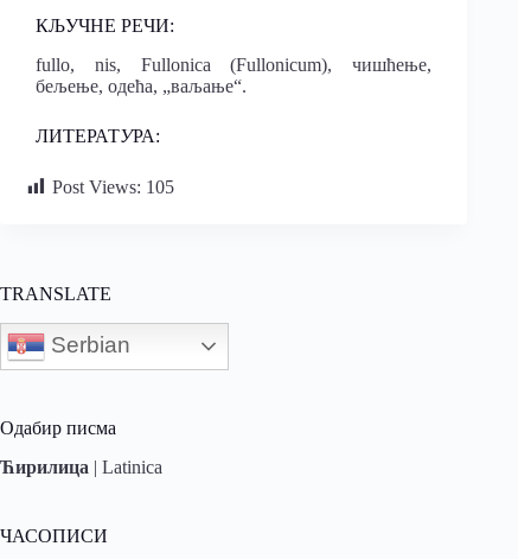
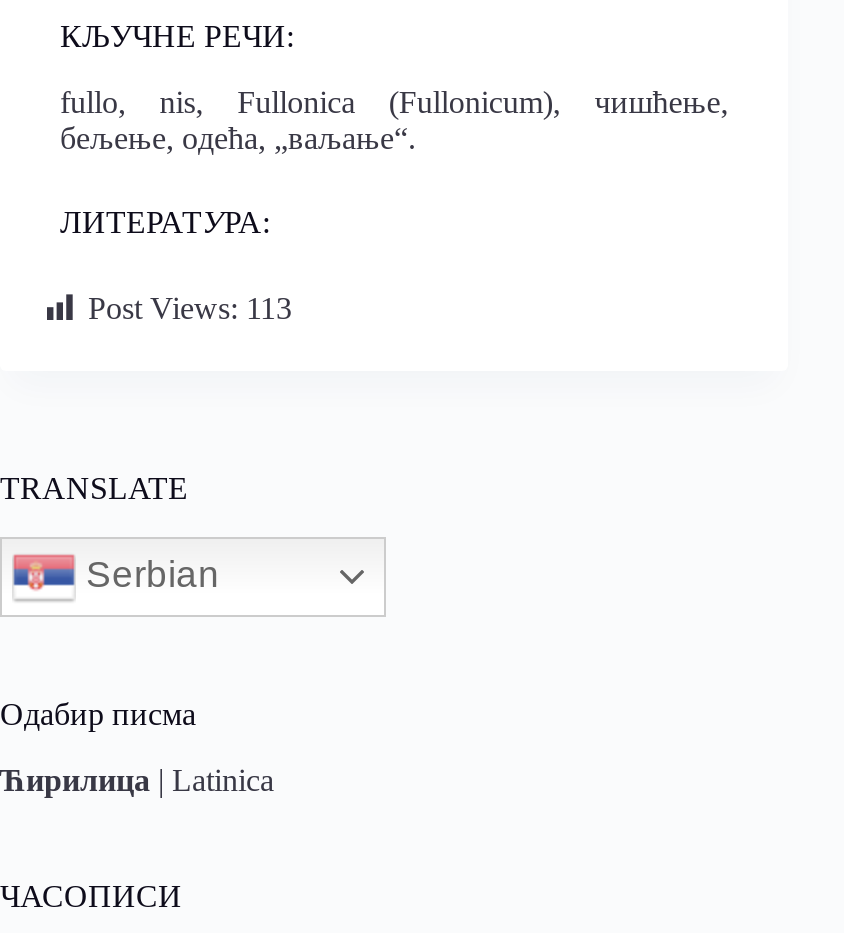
- Post Views: 105
+ Post Views: 113
